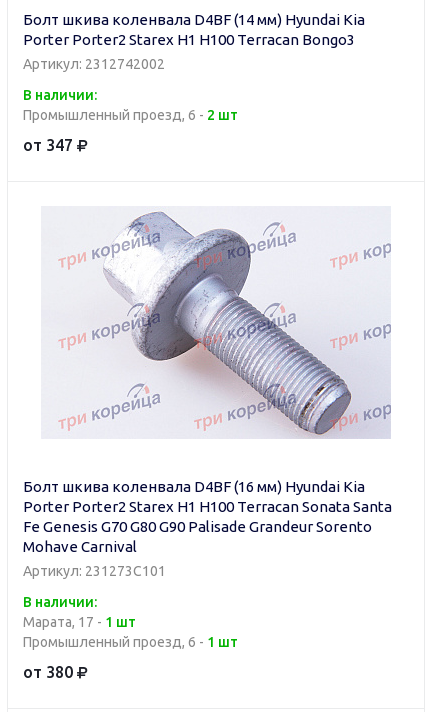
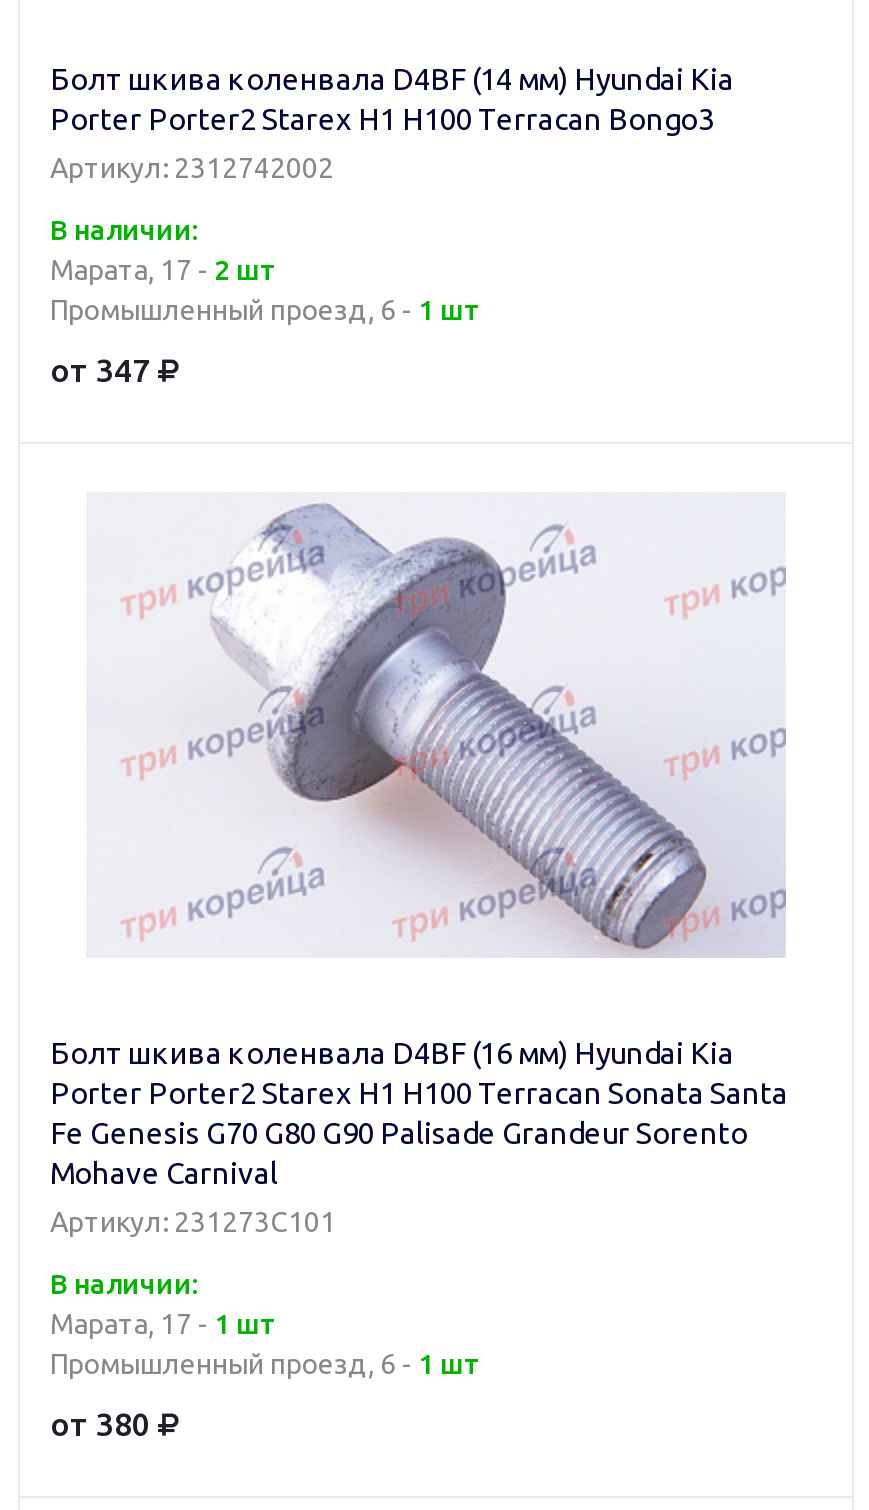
- Промышленный проезд, 6 - 2 шт
+ Марата, 17 - 2 шт
+ Промышленный проезд, 6 - 1 шт
